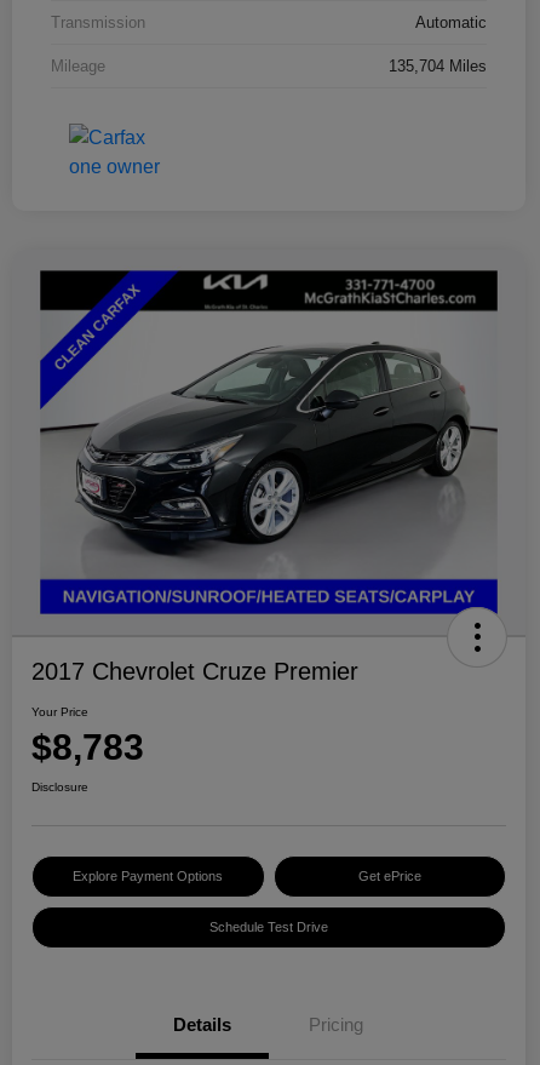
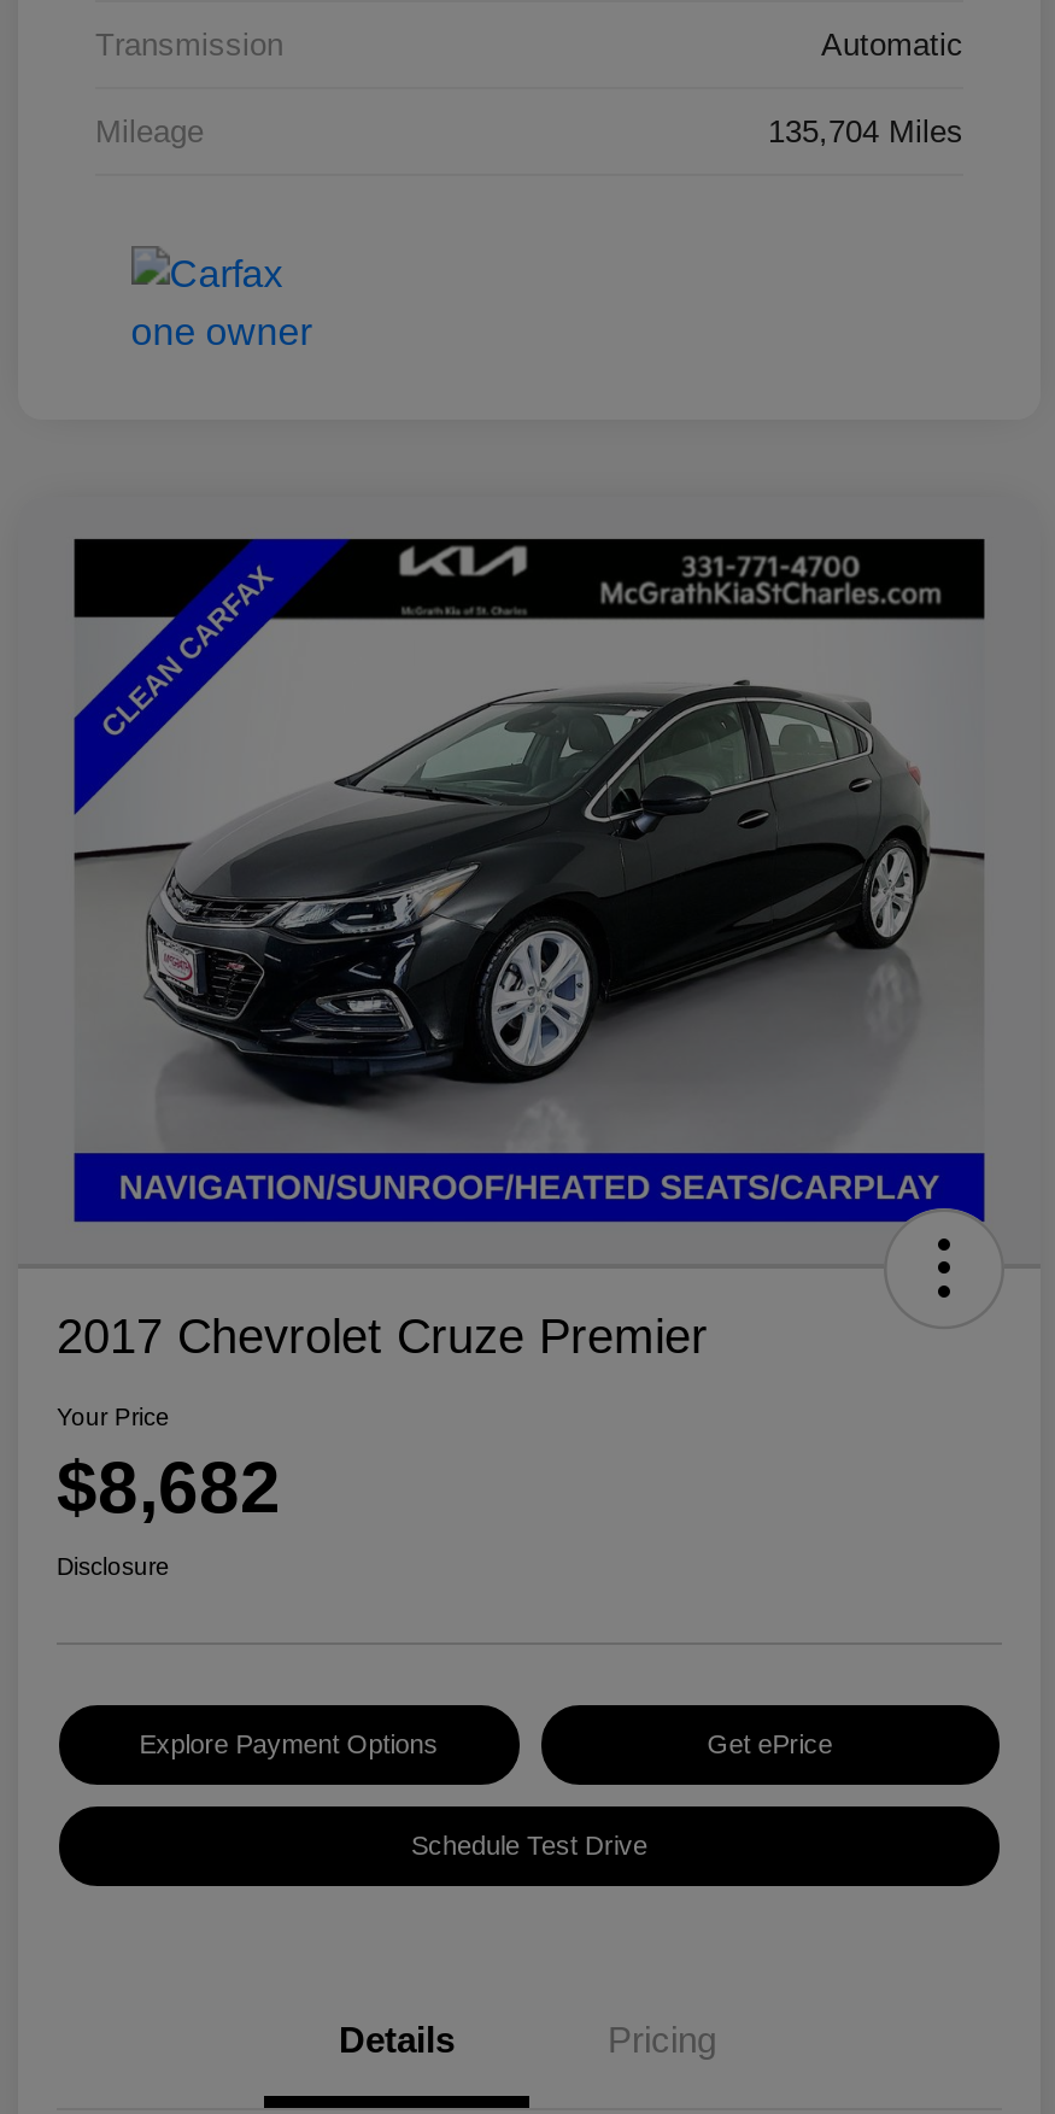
- $8,783
+ $8,682
